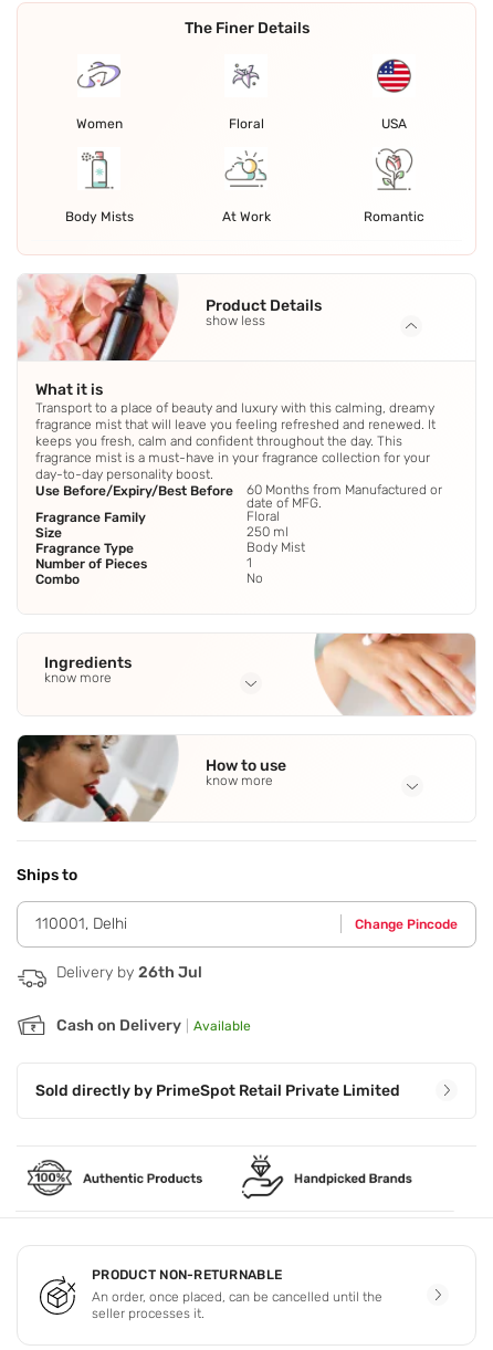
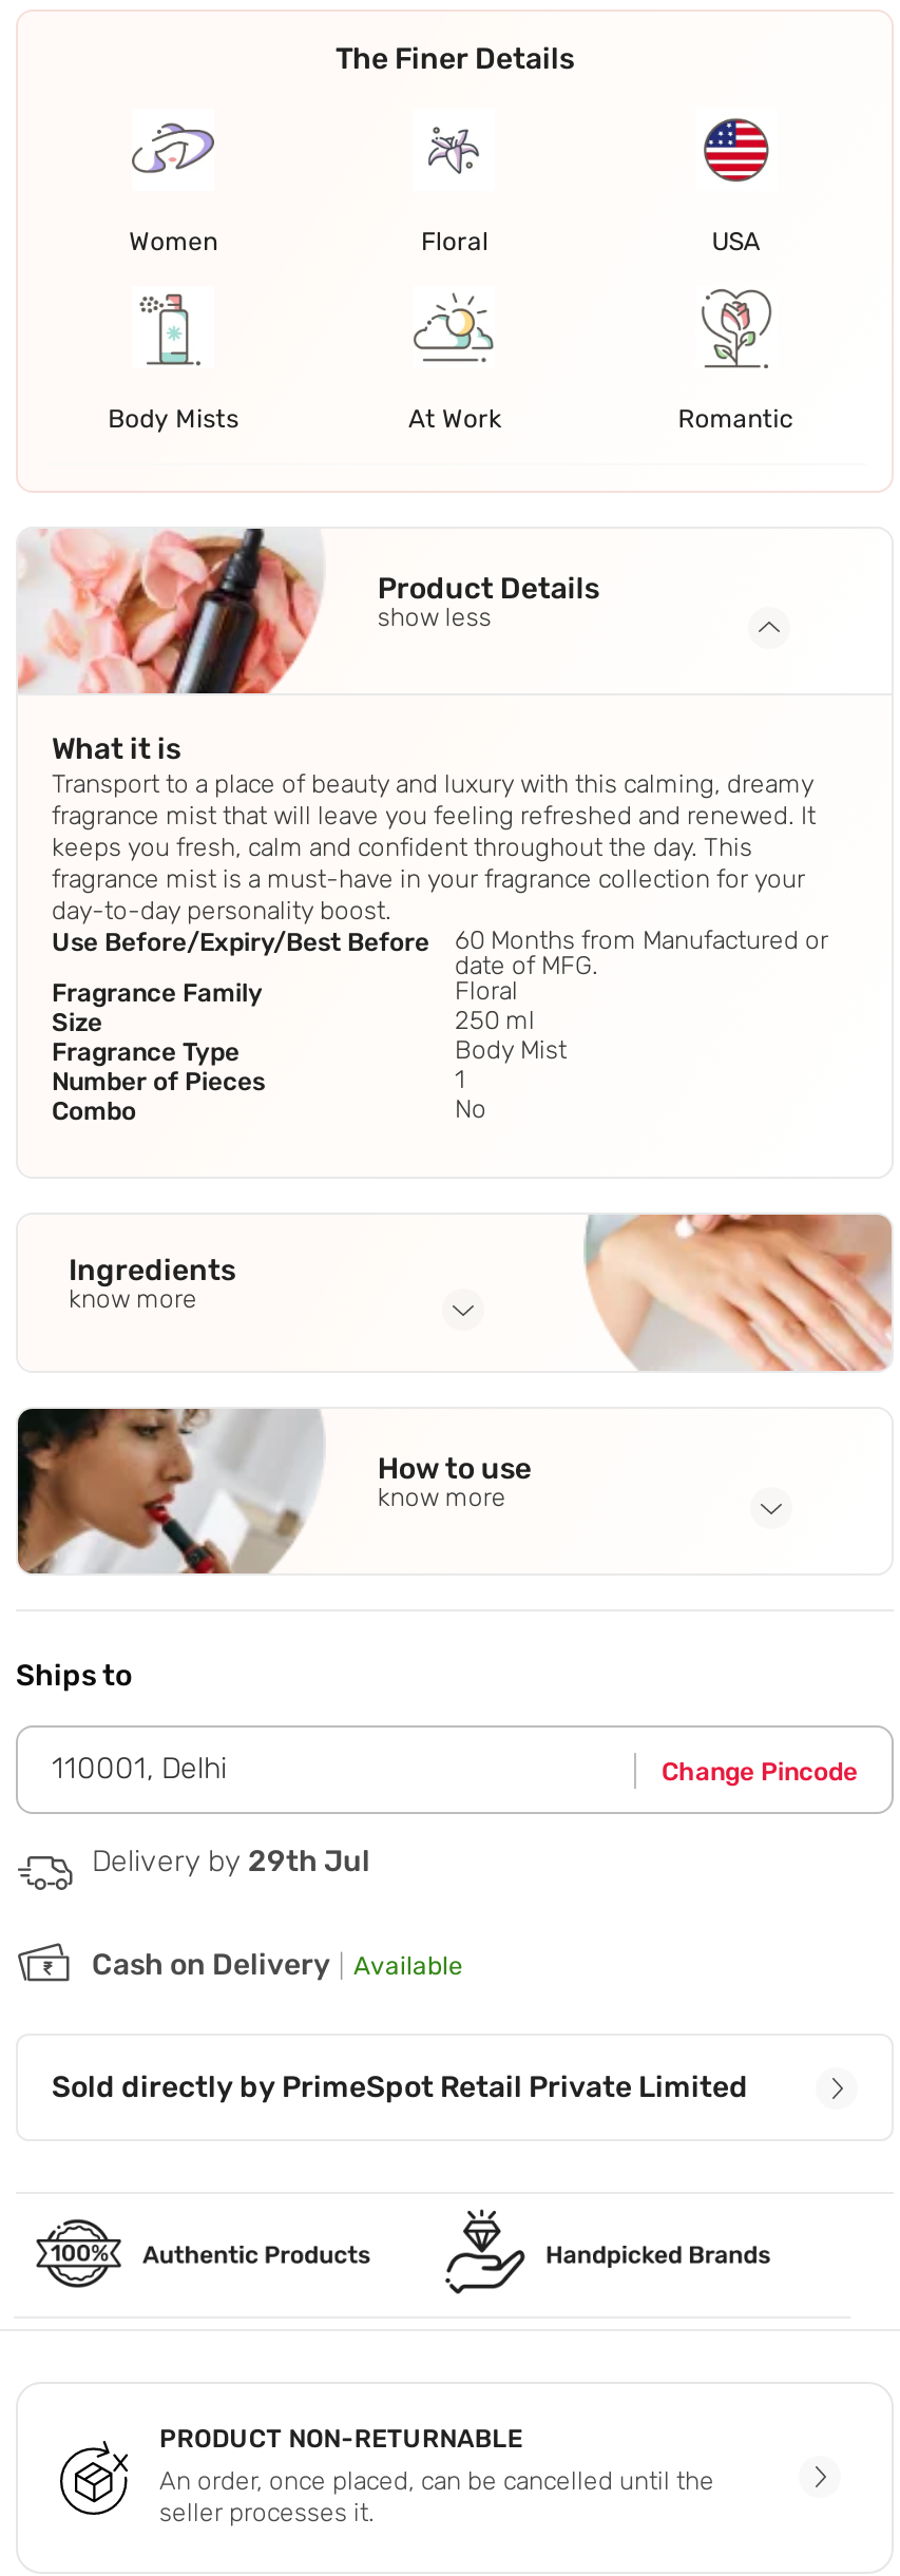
- Delivery by 26th Jul
+ Delivery by 29th Jul
